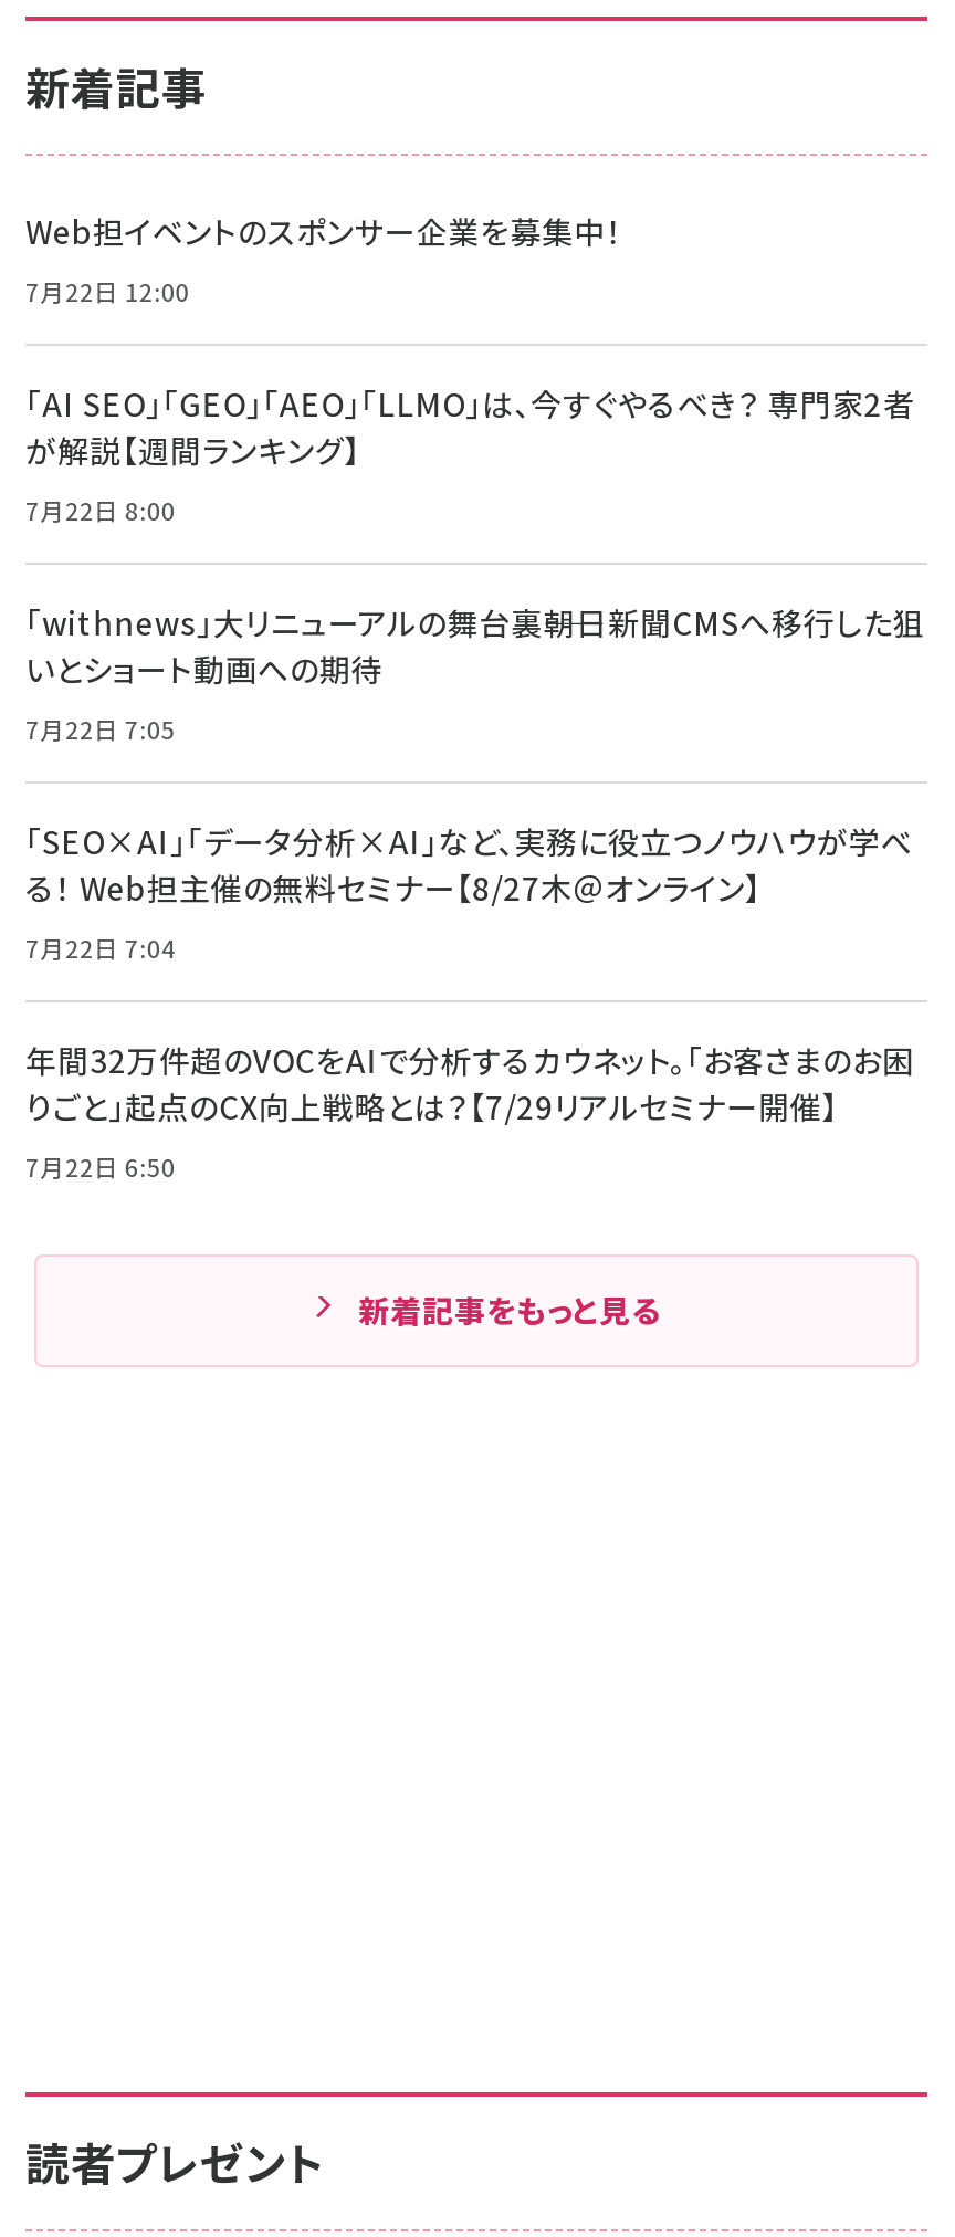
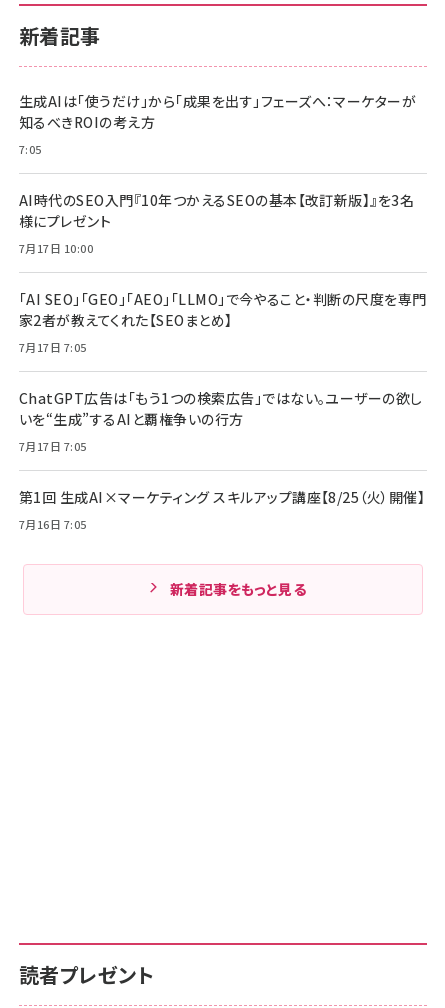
- Web担イベントのスポンサー企業を募集中！
- 7月22日 12:00
+ 生成AIは「使うだけ」から「成果を出す」フェーズへ：マーケターが
+ 知るべきROIの考え方
+ 7:05

- 「AI SEO」「GEO」「AEO」「LLMO」は、今すぐやるべき？ 専門家2者
- が解説【週間ランキング】
- 7月22日 8:00
+ AI時代のSEO入門『10年つかえるSEOの基本【改訂新版】』を3名
+ 様にプレゼント
+ 7月17日 10:00

- 「withnews」大リニューアルの舞台裏――朝日新聞CMSへ移行した狙
- いとショート動画への期待
- 7月22日 7:05
+ 「AI SEO」「GEO」「AEO」「LLMO」で今やること・判断の尺度を専門
+ 家2者が教えてくれた【SEOまとめ】
+ 7月17日 7:05

- 「SEO×AI」「データ分析×AI」など、実務に役立つノウハウが学べ
- る！ Web担主催の無料セミナー【8/27木＠オンライン】
- 7月22日 7:04
+ ChatGPT広告は「もう1つの検索広告」ではない。ユーザーの欲し
+ いを“生成”するAIと覇権争いの行方
+ 7月17日 7:05

- 年間32万件超のVOCをAIで分析するカウネット。「お客さまのお困
- りごと」起点のCX向上戦略とは？【7/29リアルセミナー開催】
- 7月22日 6:50
+ 第1回 生成AI×マーケティング スキルアップ講座【8/25（火）開催】
+ 7月16日 7:05
